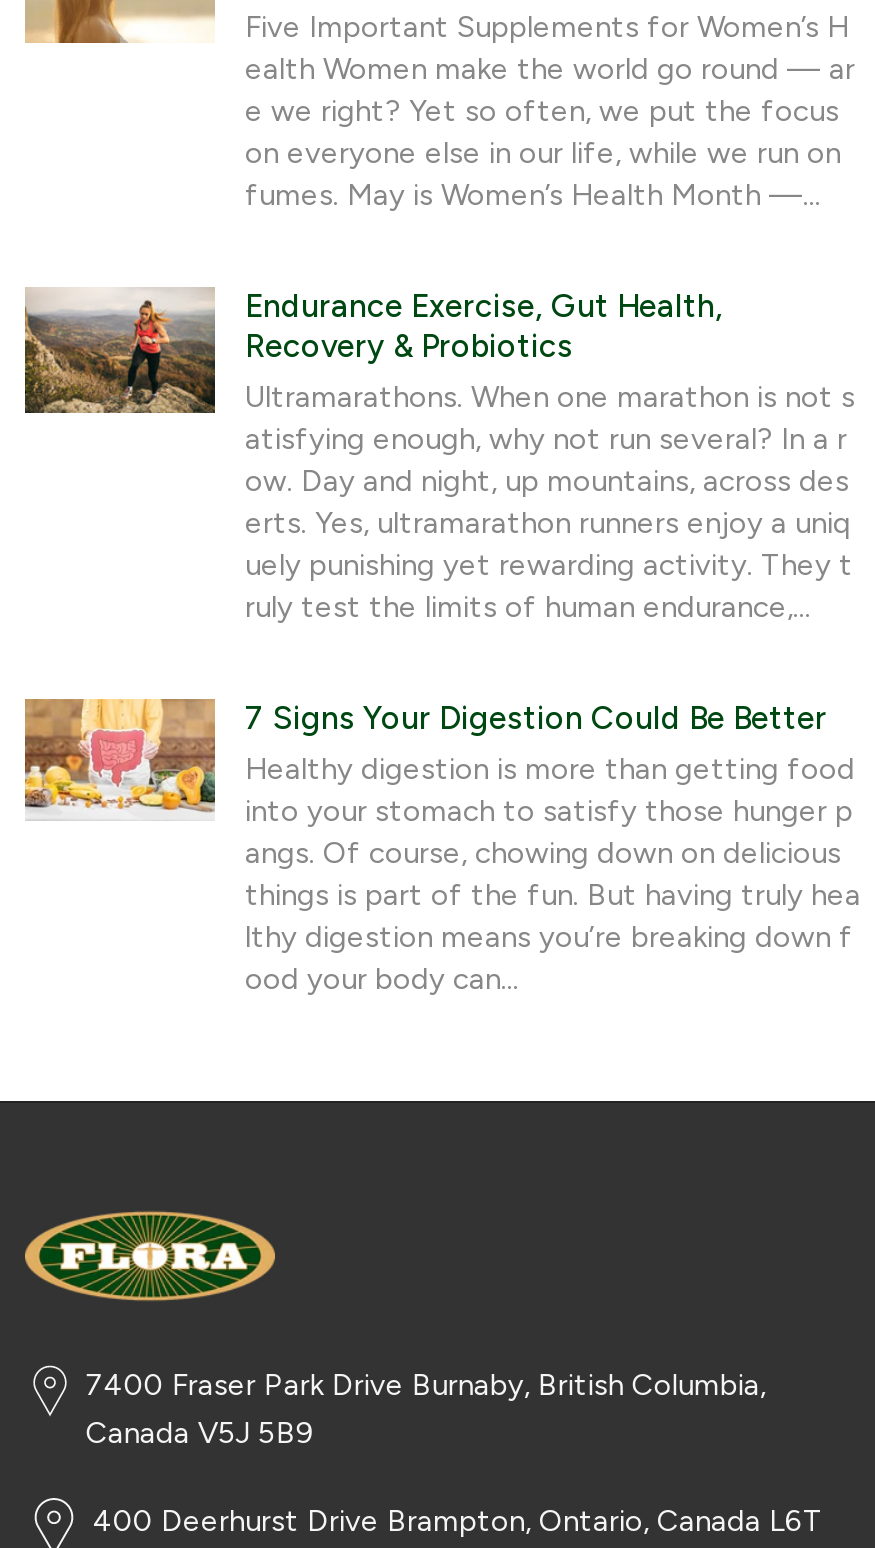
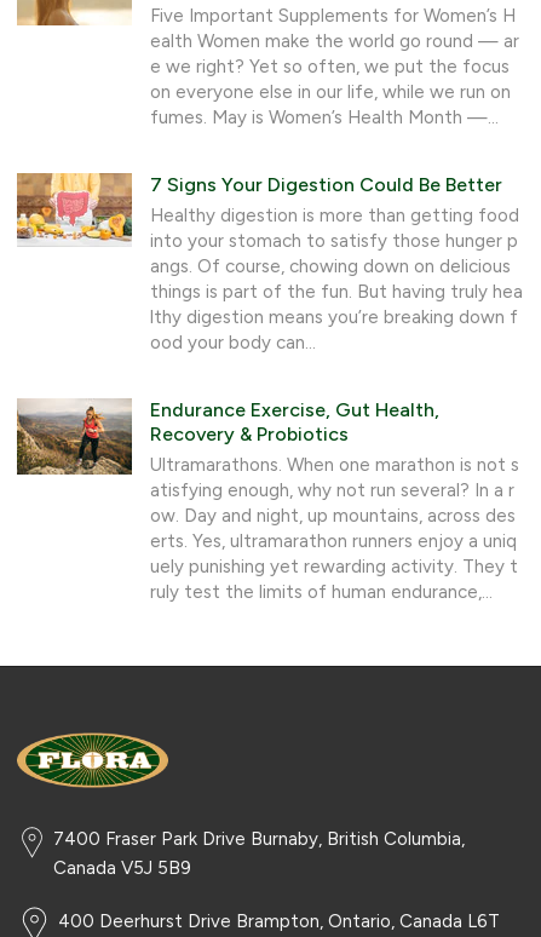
moved down: [image] | Endurance Exercise, Gut Health, | Recovery & Probiotics | ... | uely punishing yet rewarding activity. They t | ruly test the limits of human endurance,...

moved up: [image] | 7 Signs Your Digestion Could Be Better | Healthy digestion is more than getting food | into your stomach to satisfy those hunger p | angs. Of course, chowing down on delicious | things is part of the fun. But having truly hea | lthy digestion means you’re breaking down f | ood your body can...
